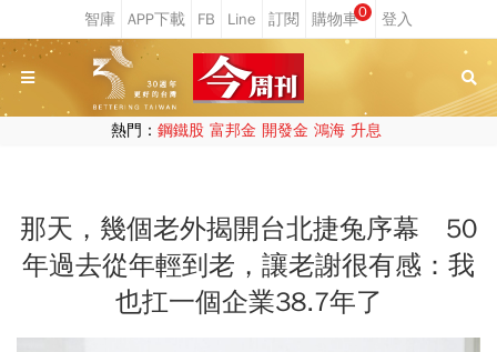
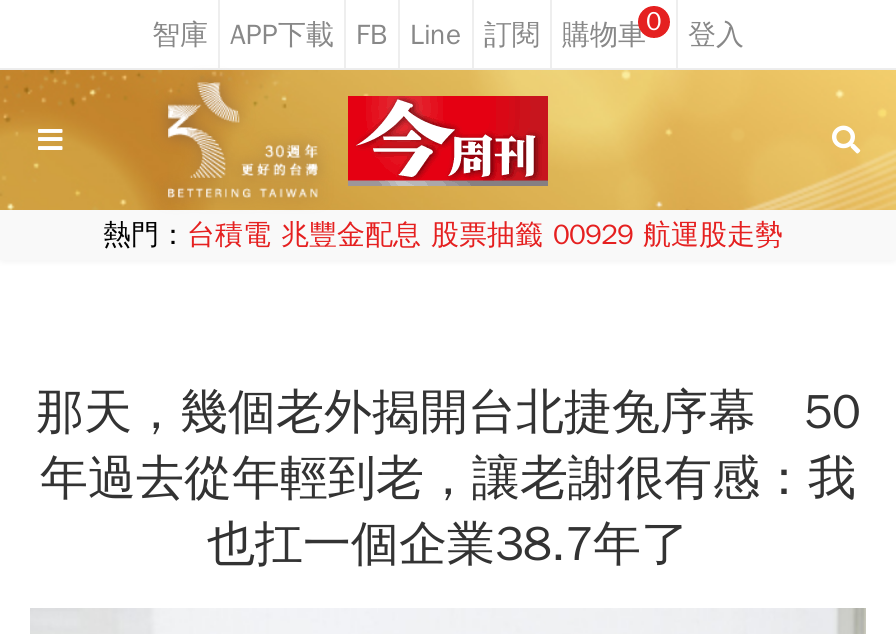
- 熱門：鋼鐵股 富邦金 開發金 鴻海 升息
+ 熱門：台積電 兆豐金配息 股票抽籤 00929 航運股走勢
